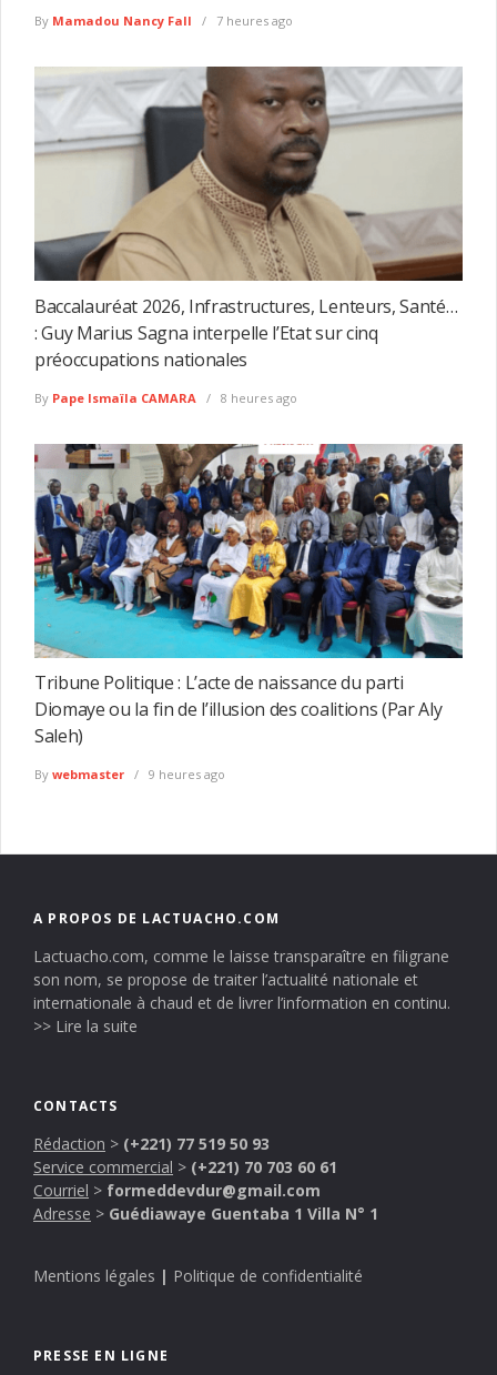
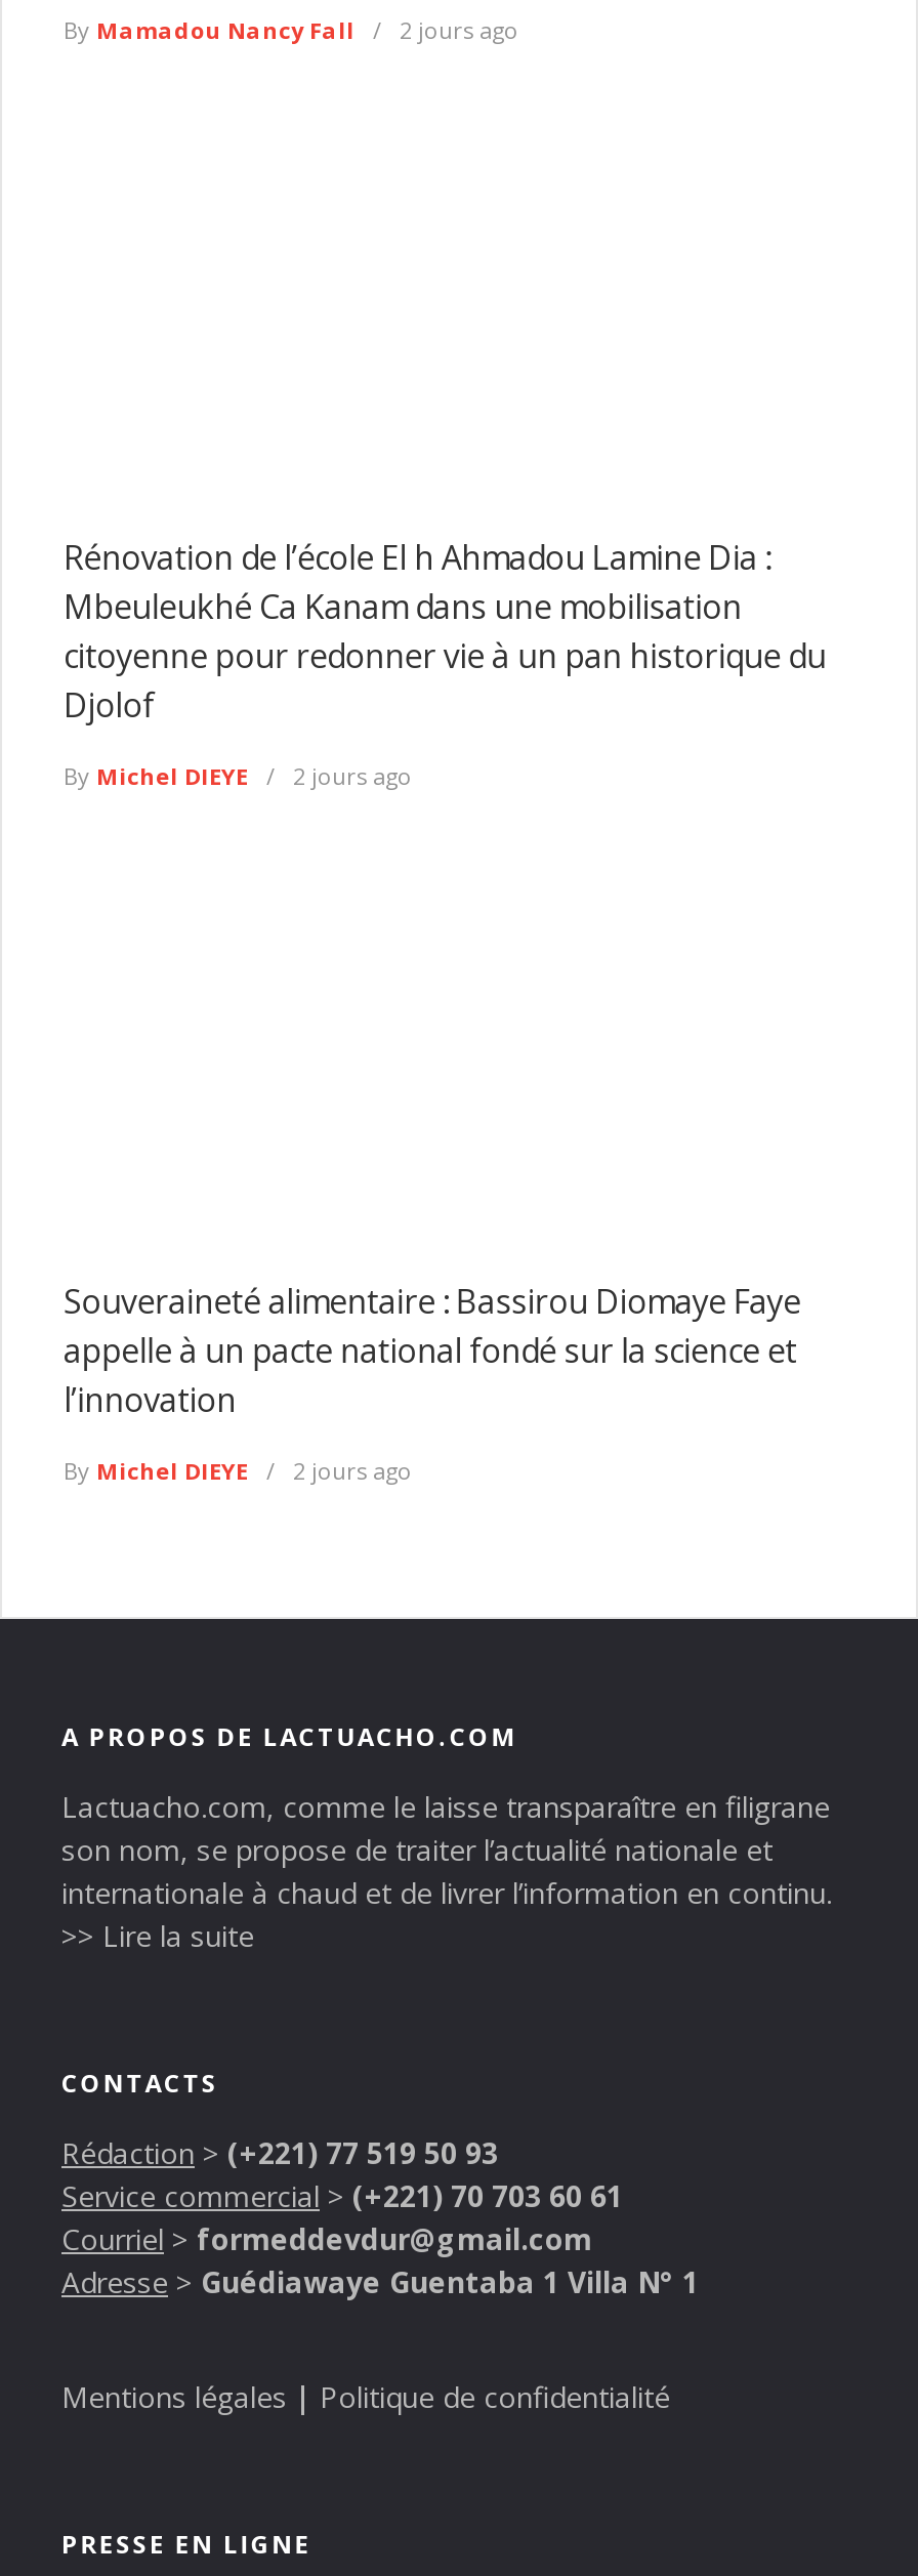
- By Mamadou Nancy Fall 7 heures ago
+ By Mamadou Nancy Fall 2 jours ago

- [image]

- Baccalauréat 2026, Infrastructures, Lenteurs, Santé…
- : Guy Marius Sagna interpelle l’Etat sur cinq
- préoccupations nationales
+ Rénovation de l’école El h Ahmadou Lamine Dia :
+ Mbeuleukhé Ca Kanam dans une mobilisation
+ citoyenne pour redonner vie à un pan historique du
+ Djolof

- By Pape Ismaïla CAMARA
- 8 heures ago
+ By Michel DIEYE
+ 2 jours ago

- [image]

- Tribune Politique : L’acte de naissance du parti
- Diomaye ou la fin de l’illusion des coalitions (Par Aly
- Saleh)
+ Souveraineté alimentaire : Bassirou Diomaye Faye
+ appelle à un pacte national fondé sur la science et
+ l’innovation

- By webmaster
- 9 heures ago
+ By Michel DIEYE
+ 2 jours ago
